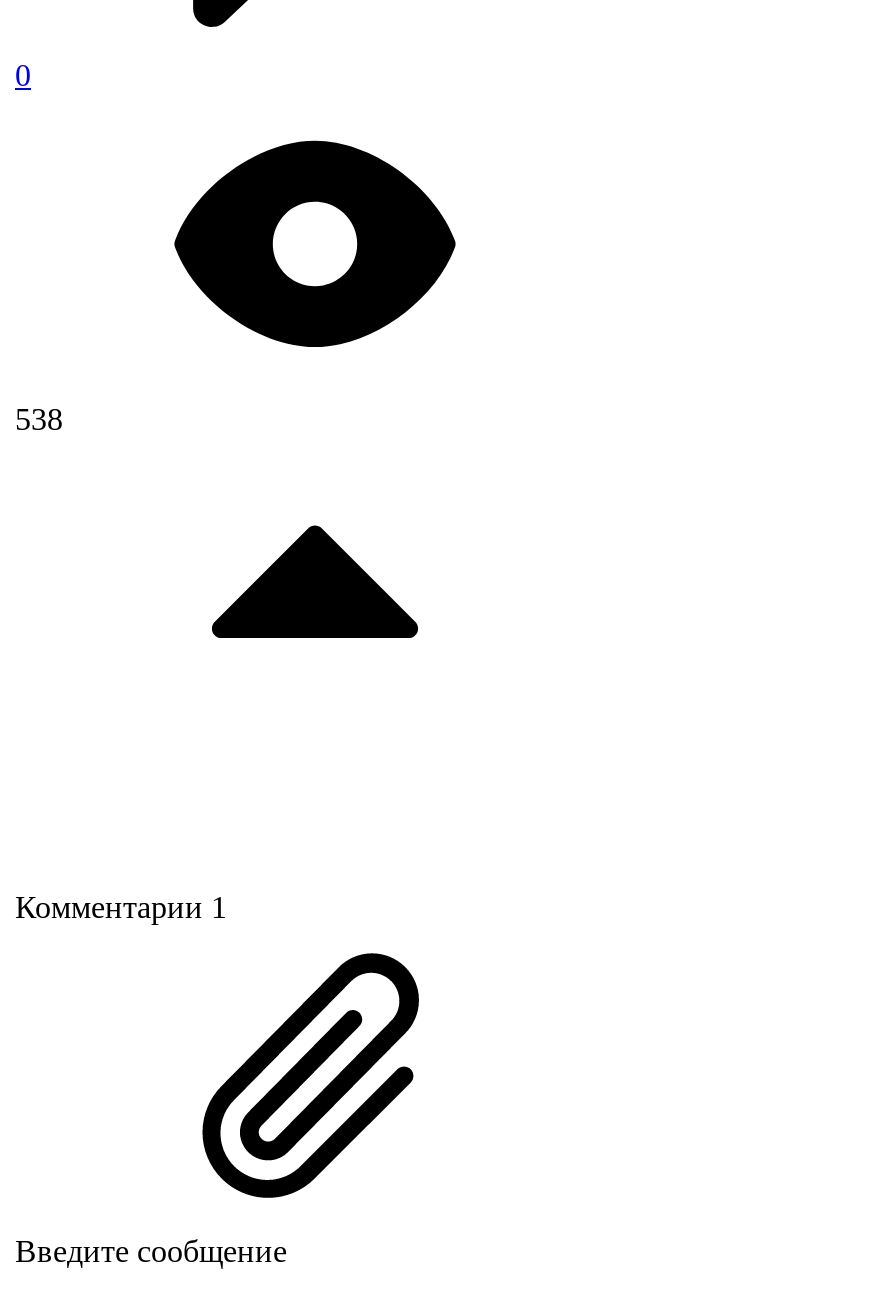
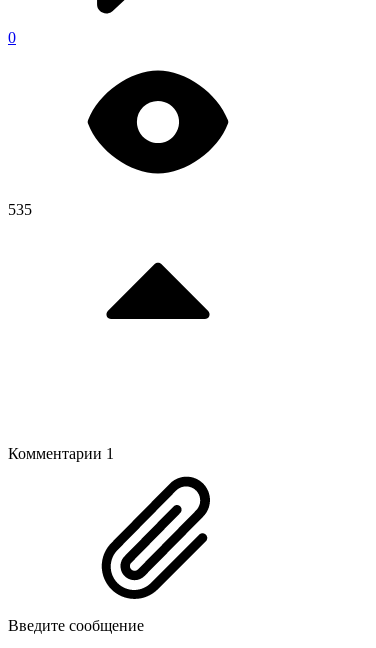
- 538
+ 535
